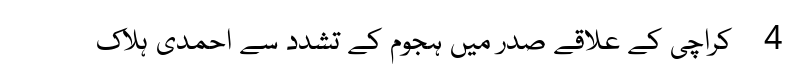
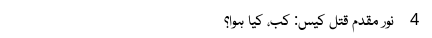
- کراچی کے علاقے صدر میں ہجوم کے تشدد سے احمدی ہلاک
+ نور مقدم قتل کیس: کب، کیا ہوا؟
